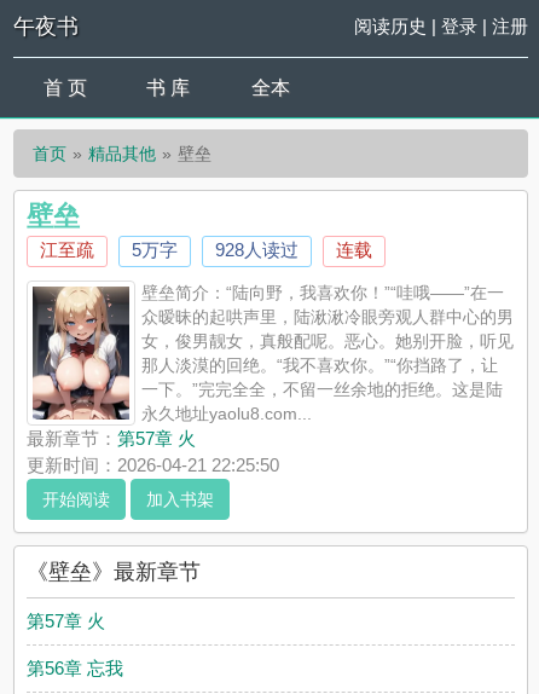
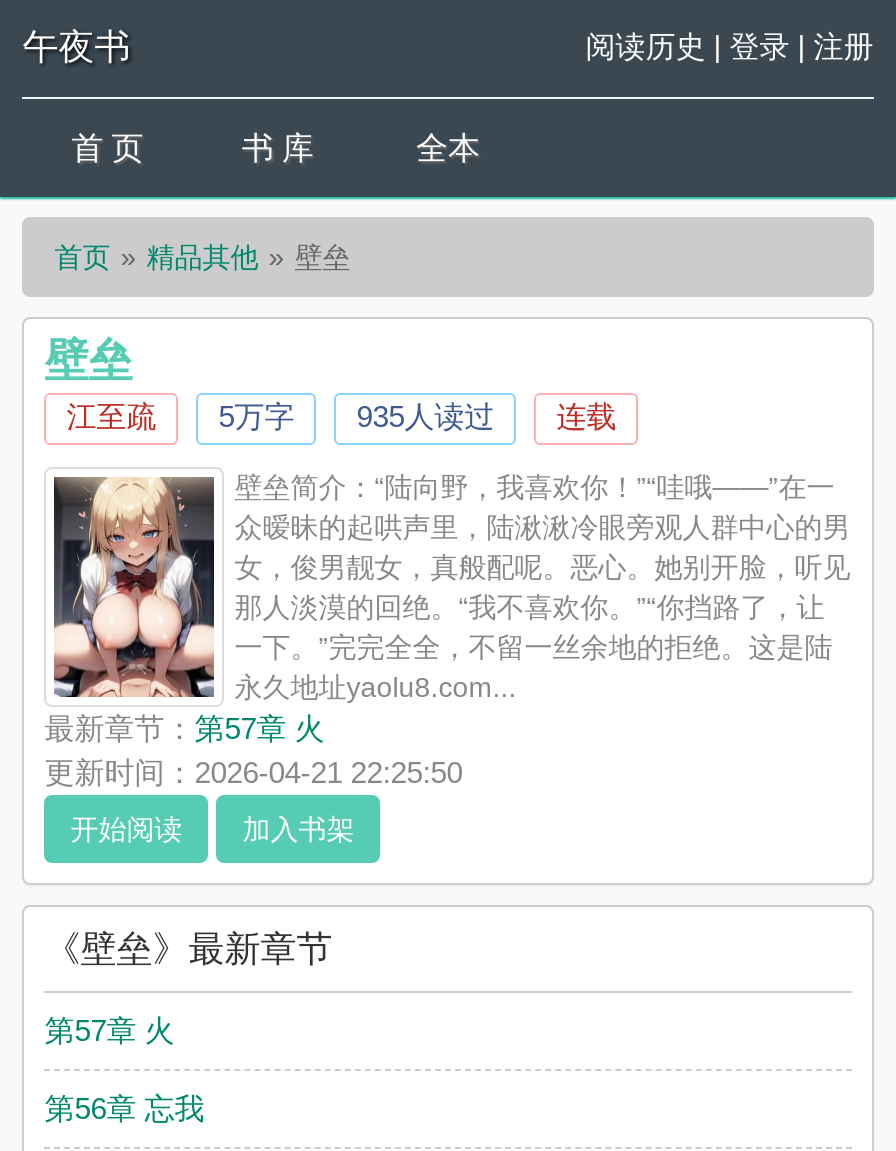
- 928人读过
+ 935人读过
